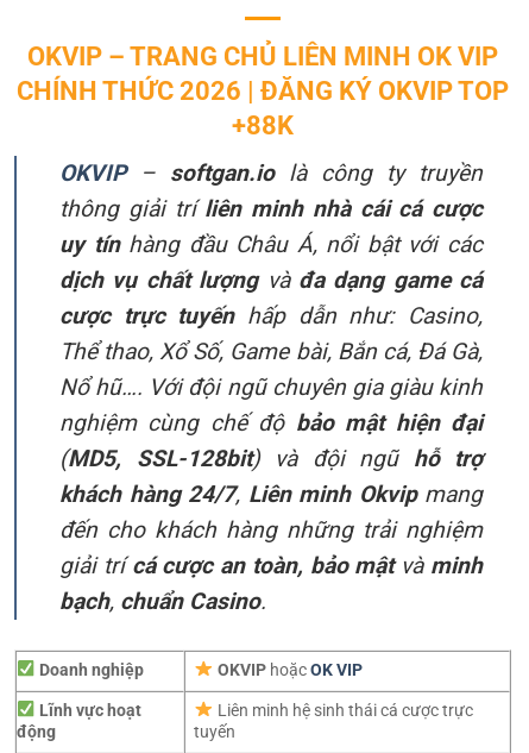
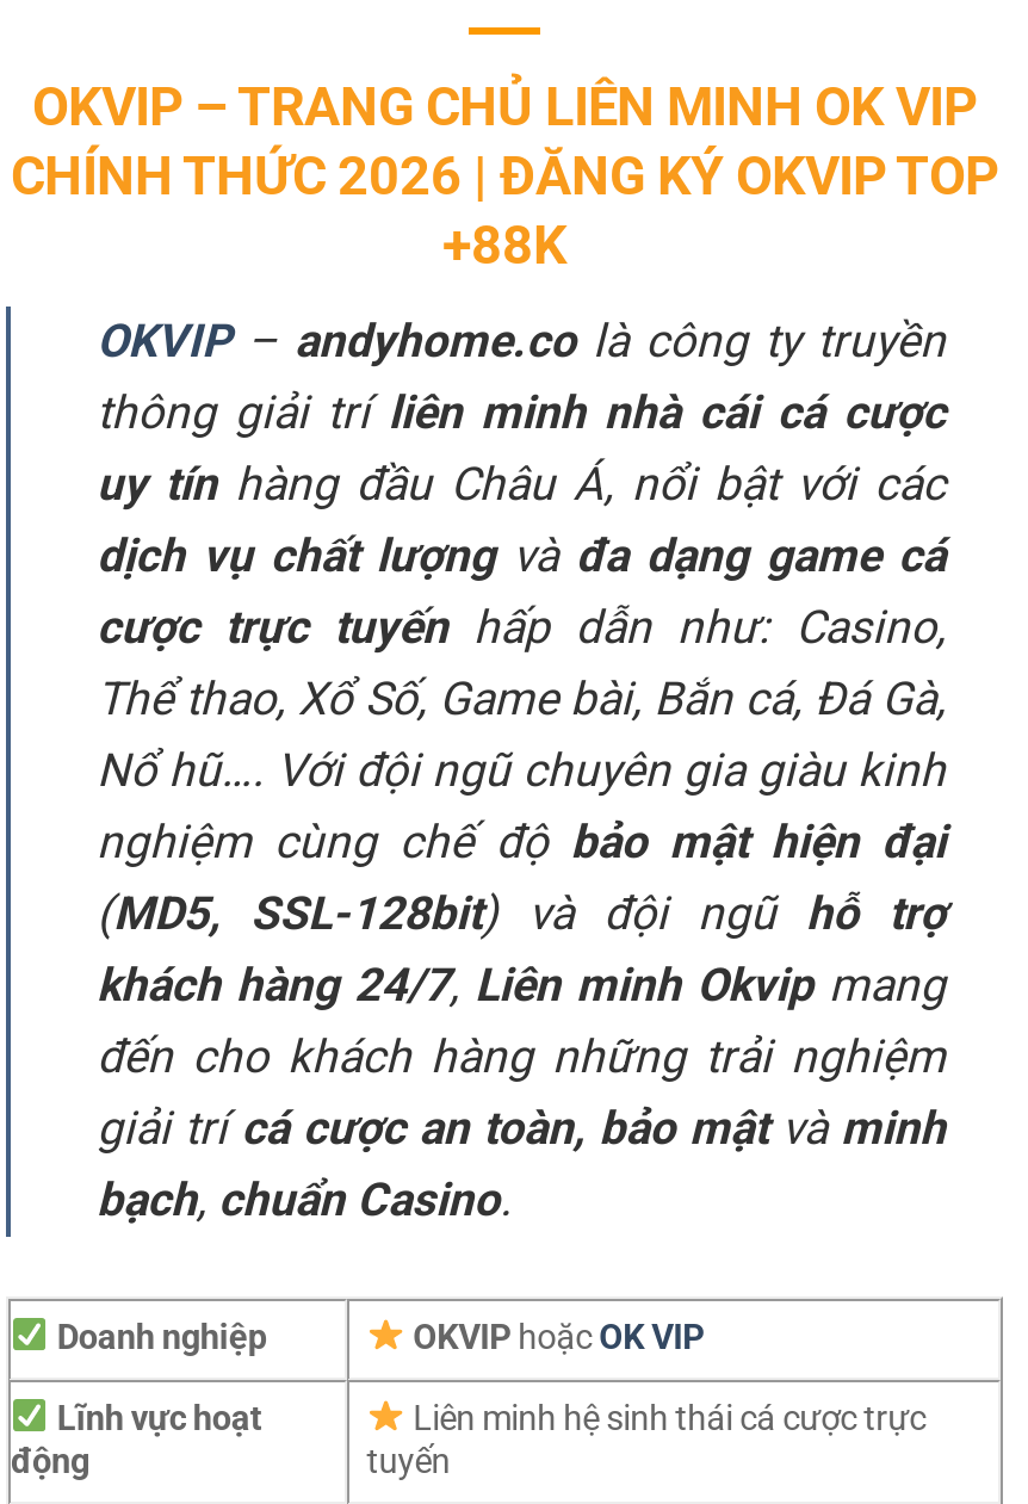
- OKVIP – softgan.io là công ty truyền
+ OKVIP – andyhome.co là công ty truyền
